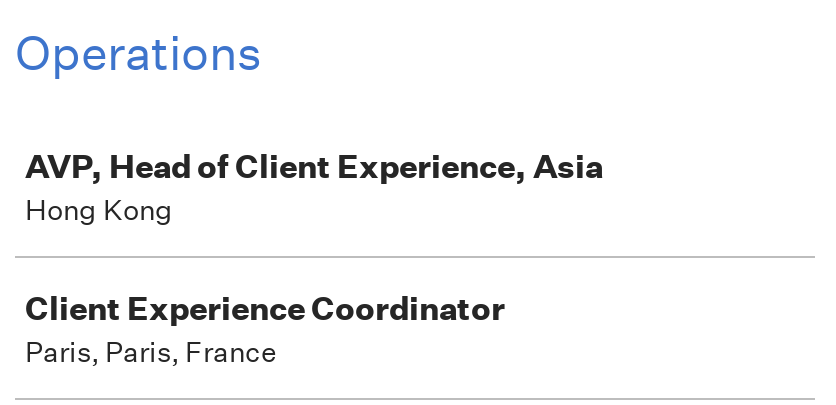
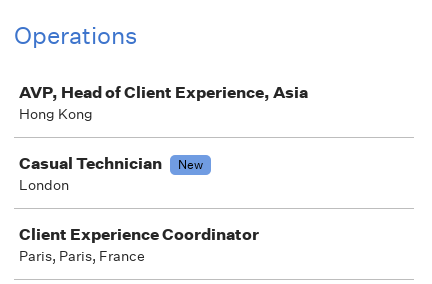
+ Casual Technician
+ New
+ London
